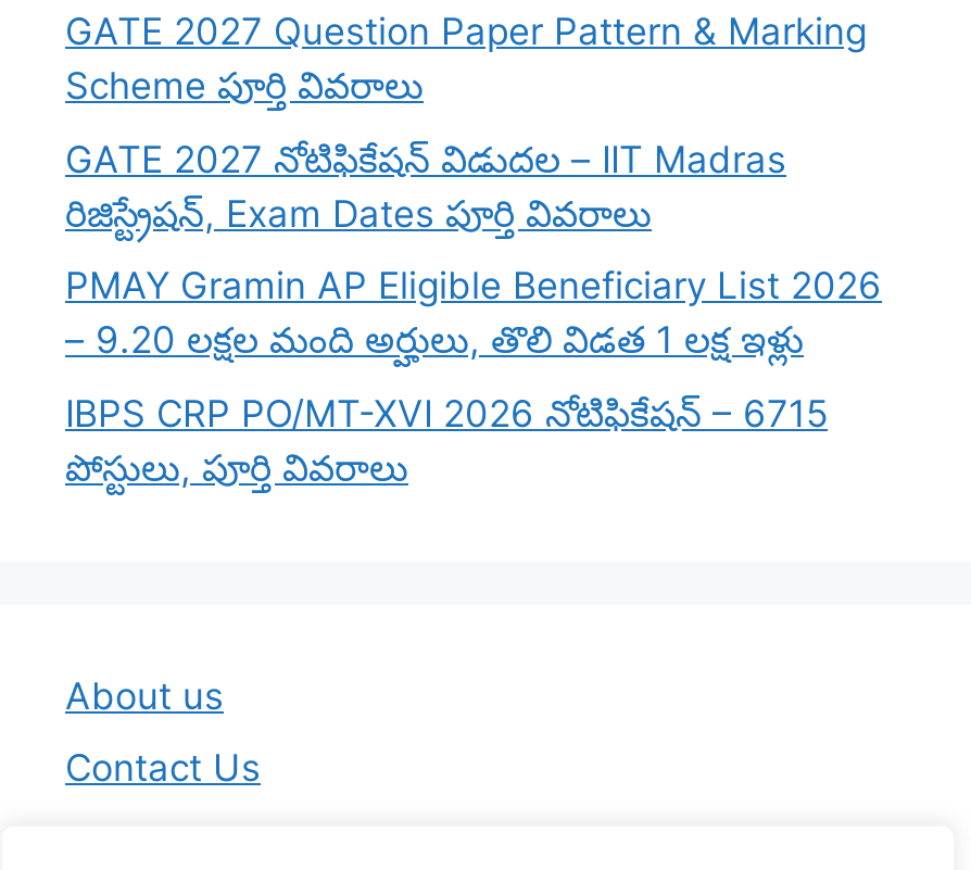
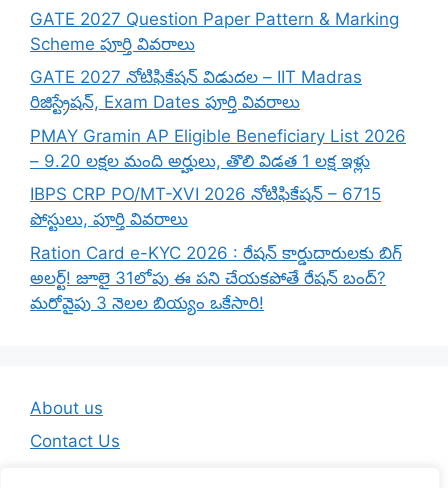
+ Ration Card e-KYC 2026 : రేషన్ కార్డుదారులకు బిగ్
+ అలర్ట్! జూలై 31లోపు ఈ పని చేయకపోతే రేషన్ బంద్?
+ మరోవైపు 3 నెలల బియ్యం ఒకేసారి!
